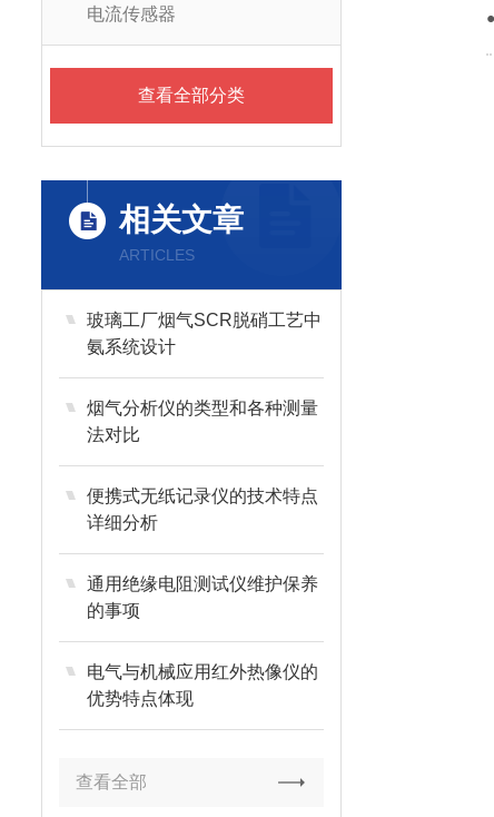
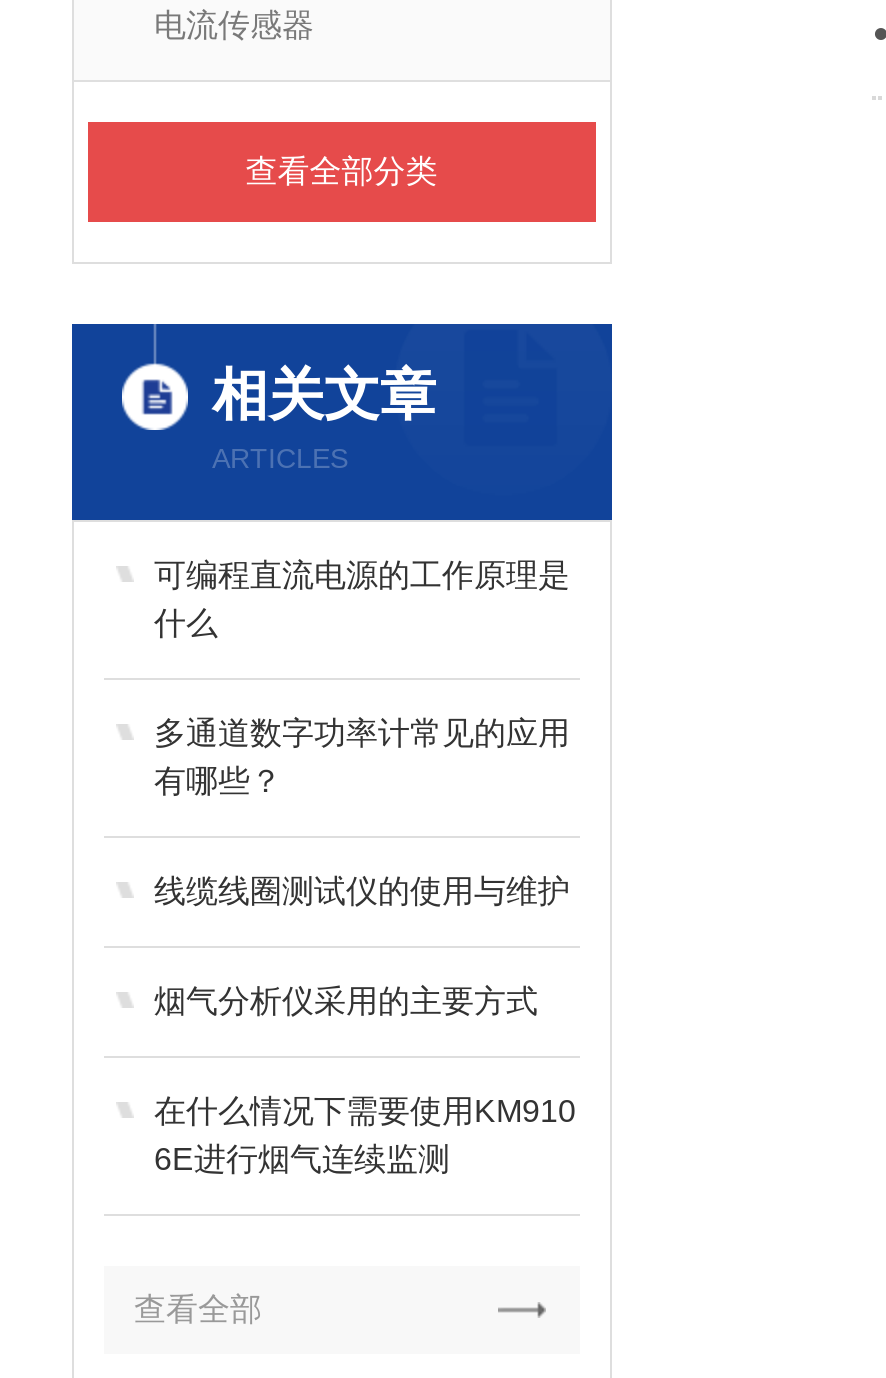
- 玻璃工厂烟气SCR脱硝工艺中
- 氨系统设计
+ 可编程直流电源的工作原理是
+ 什么

- 烟气分析仪的类型和各种测量
- 法对比
+ 多通道数字功率计常见的应用
+ 有哪些？

- 便携式无纸记录仪的技术特点
- 详细分析
+ 线缆线圈测试仪的使用与维护

- 通用绝缘电阻测试仪维护保养
- 的事项
+ 烟气分析仪采用的主要方式

- 电气与机械应用红外热像仪的
- 优势特点体现
+ 在什么情况下需要使用KM910
+ 6E进行烟气连续监测
